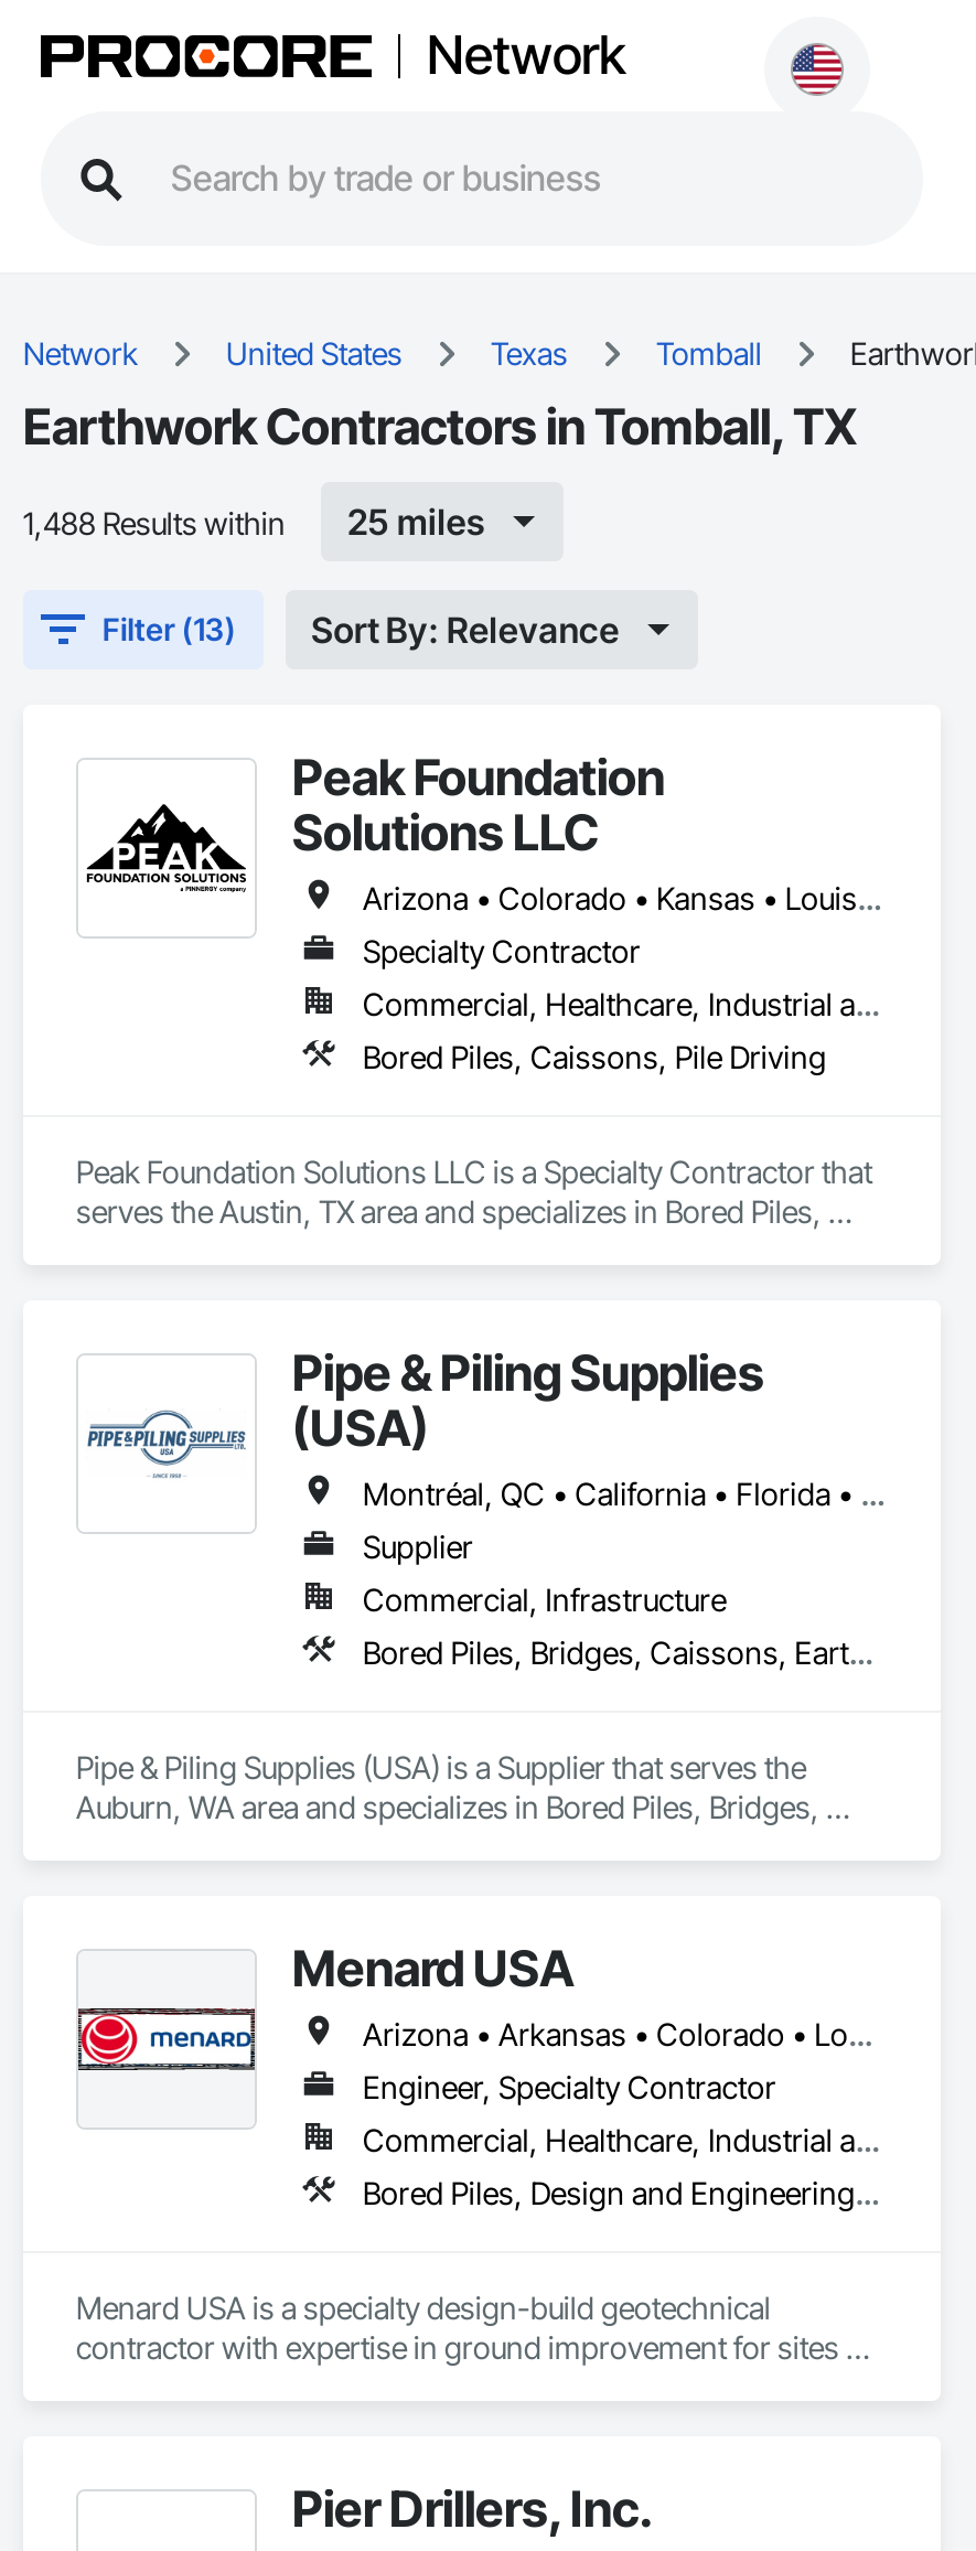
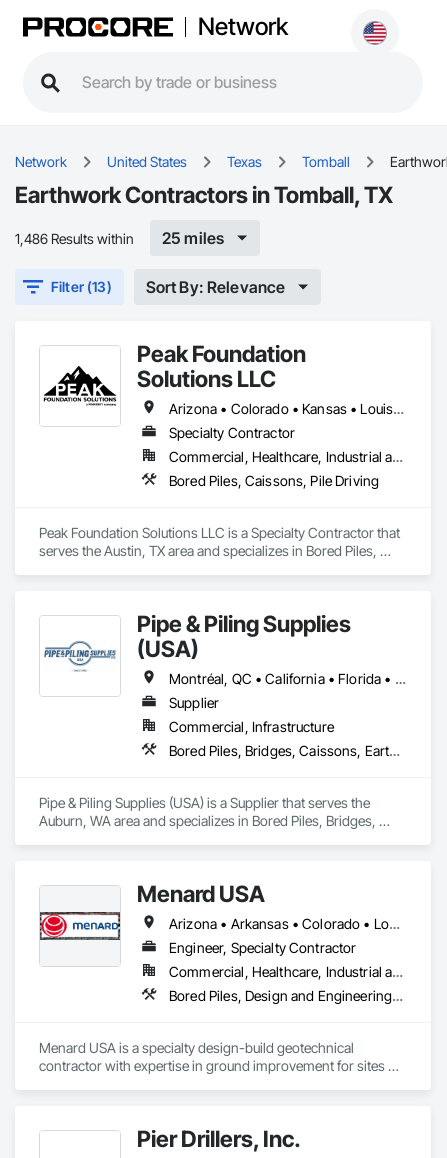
- 1,488 Results within
+ 1,486 Results within
